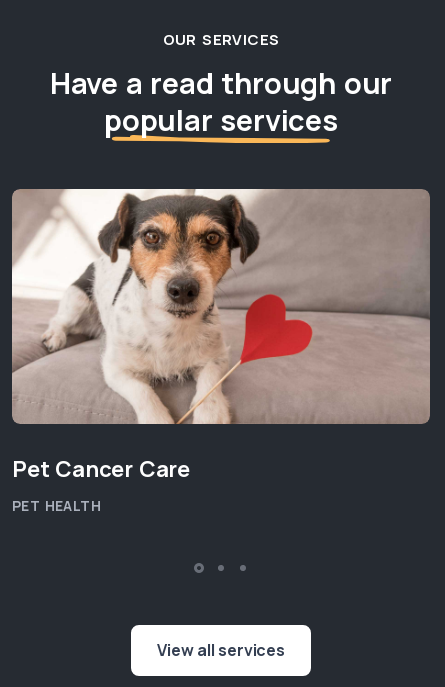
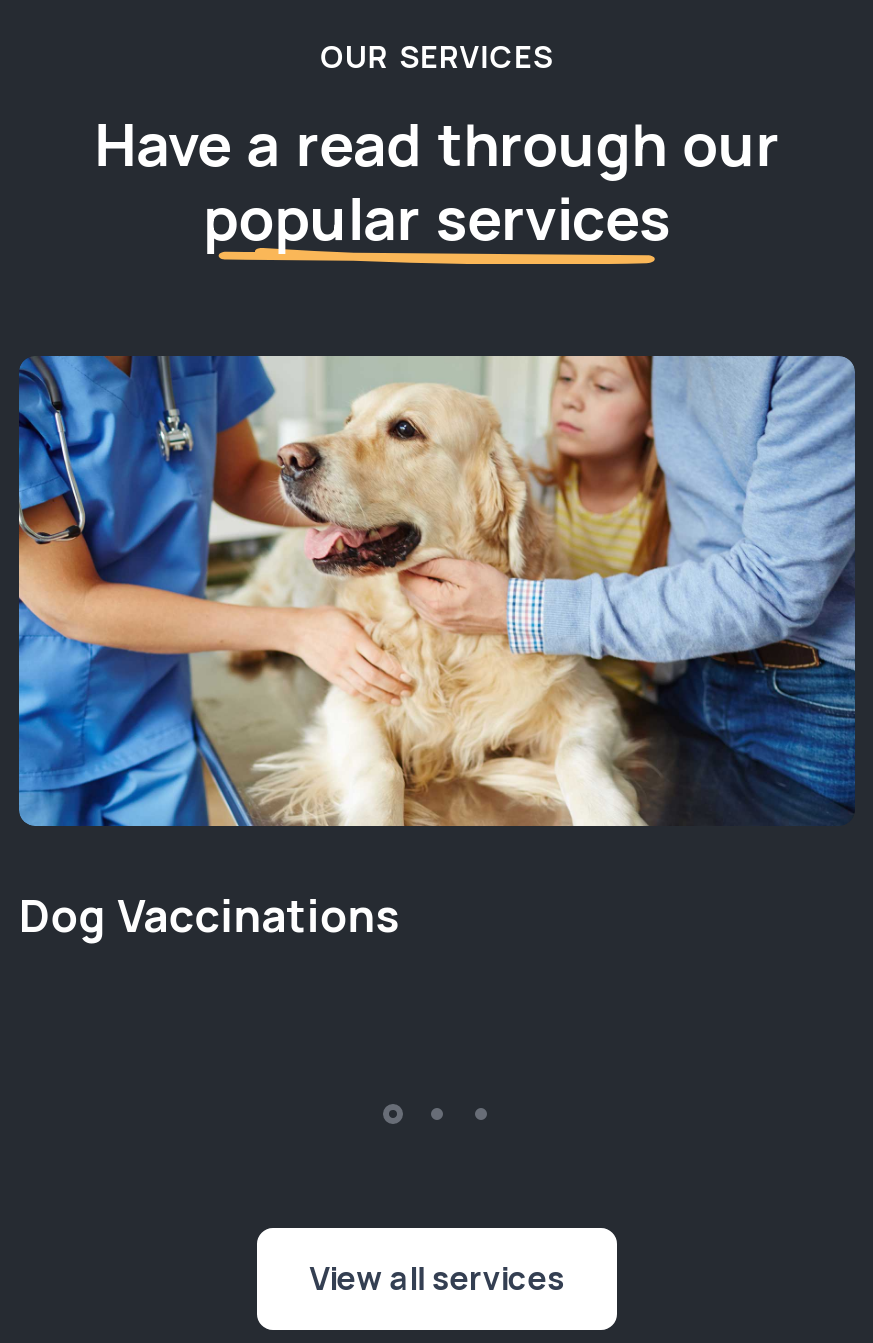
- [image]
- Pet Cancer Care
- PET HEALTH
+ [image]
+ Dog Vaccinations
